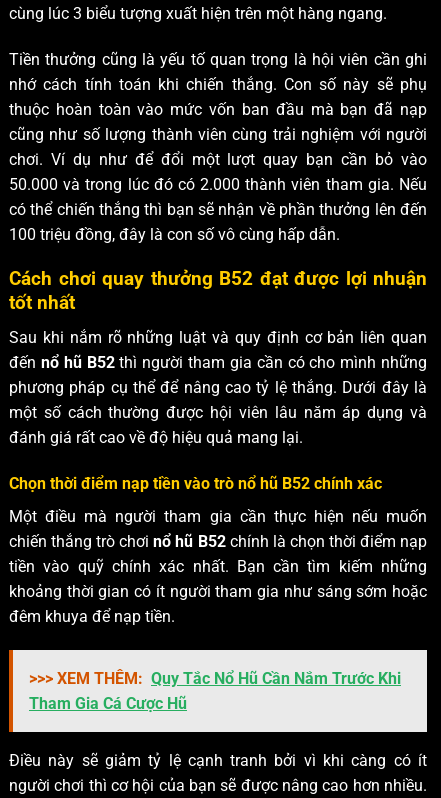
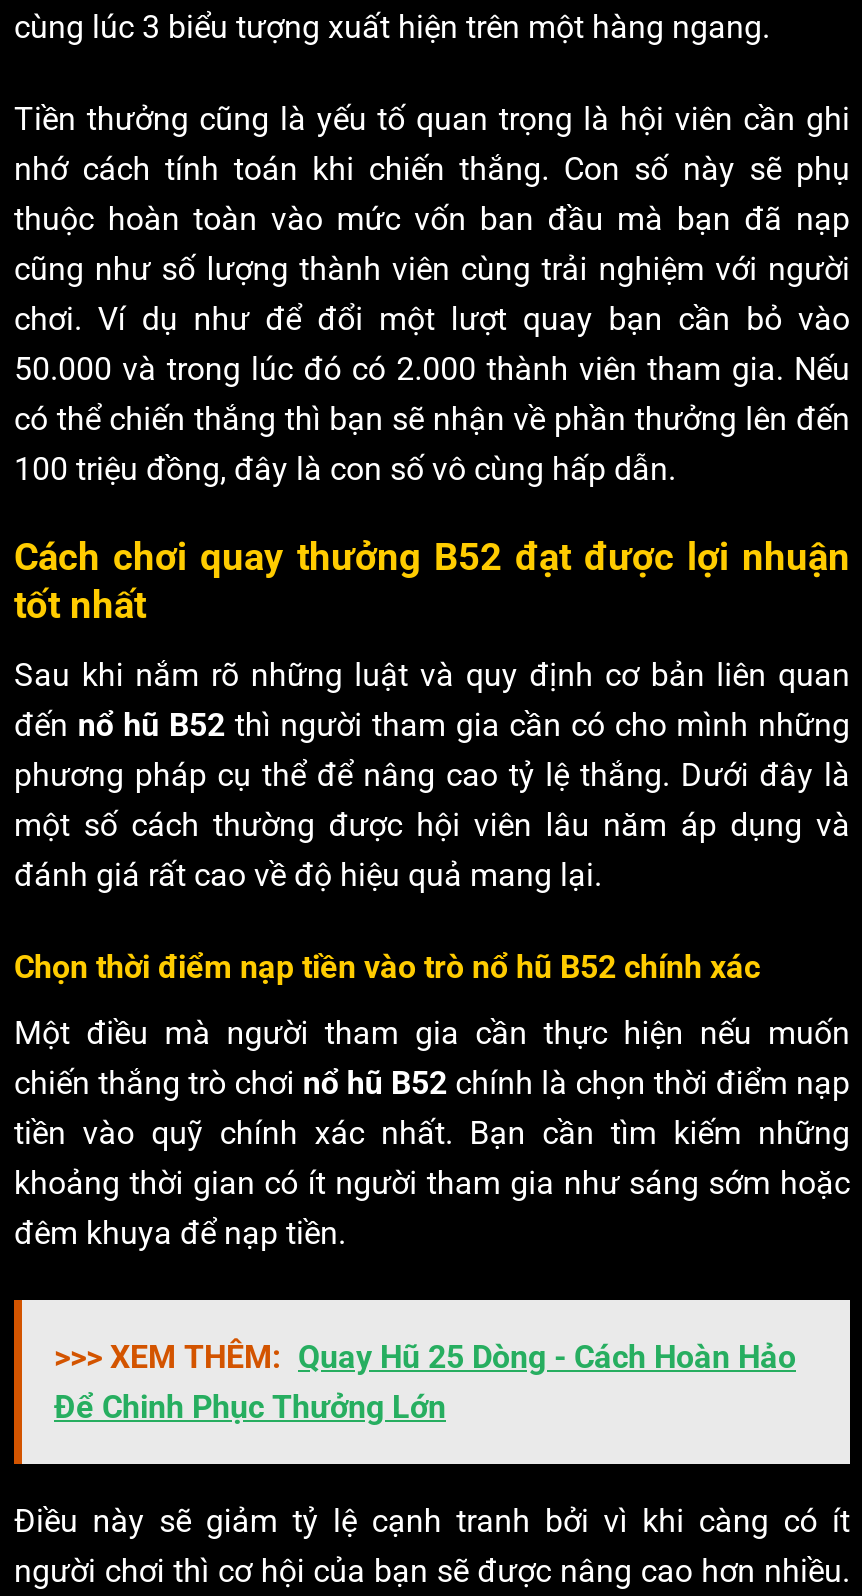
- >>> XEM THÊM: Quy Tắc Nổ Hũ Cần Nắm Trước Khi
- Tham Gia Cá Cược Hũ
+ >>> XEM THÊM: Quay Hũ 25 Dòng - Cách Hoàn Hảo
+ Để Chinh Phục Thưởng Lớn
